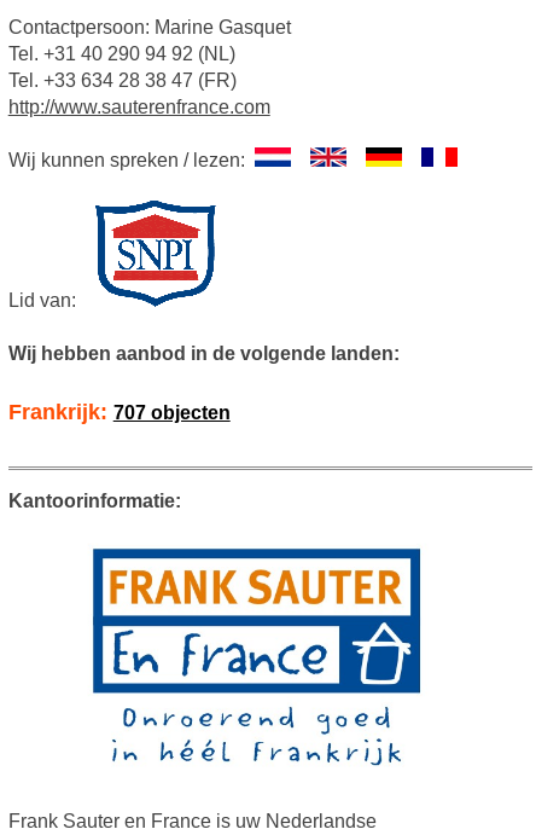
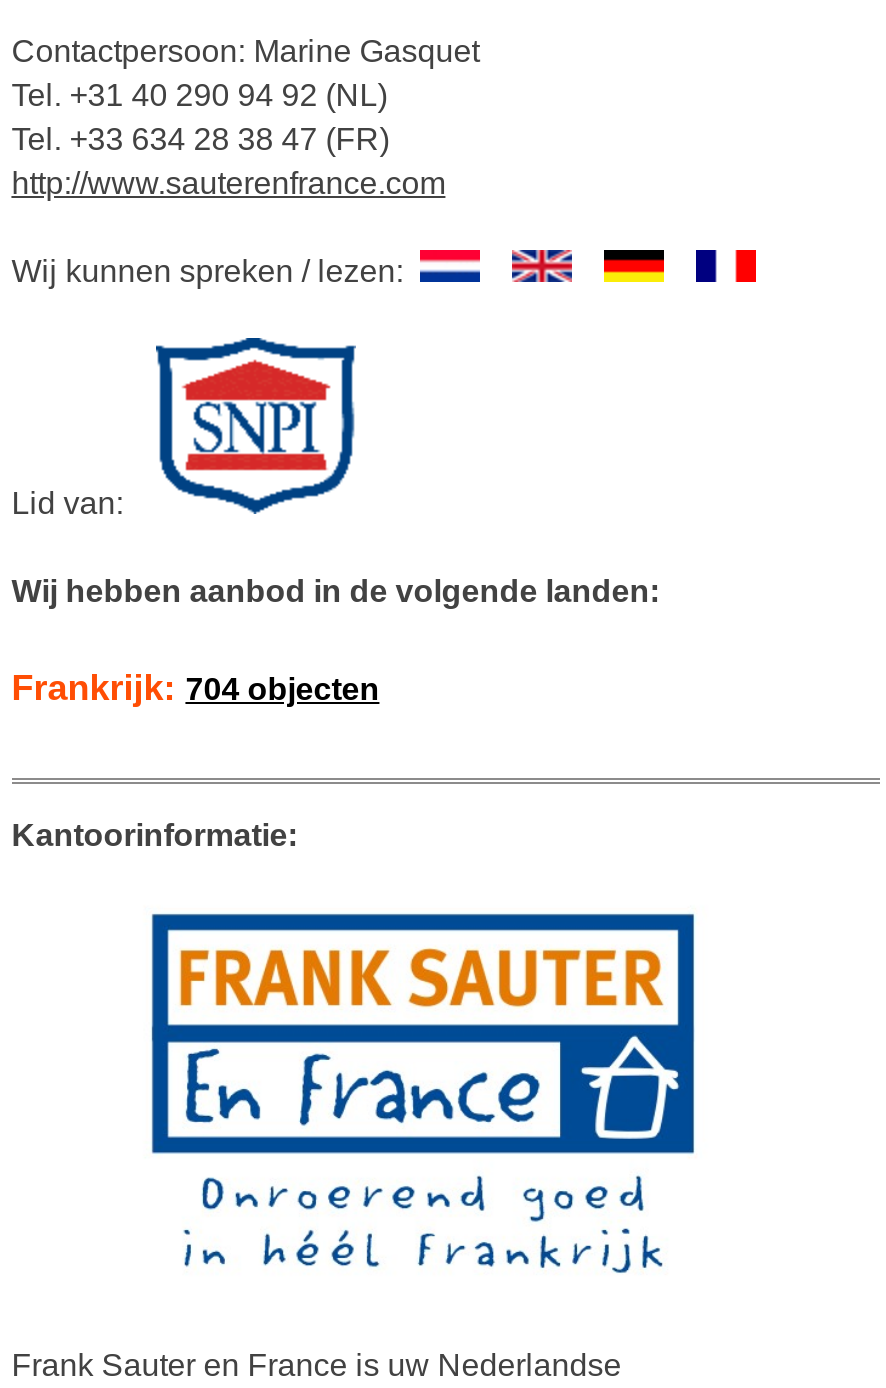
- Frankrijk: 707 objecten
+ Frankrijk: 704 objecten
